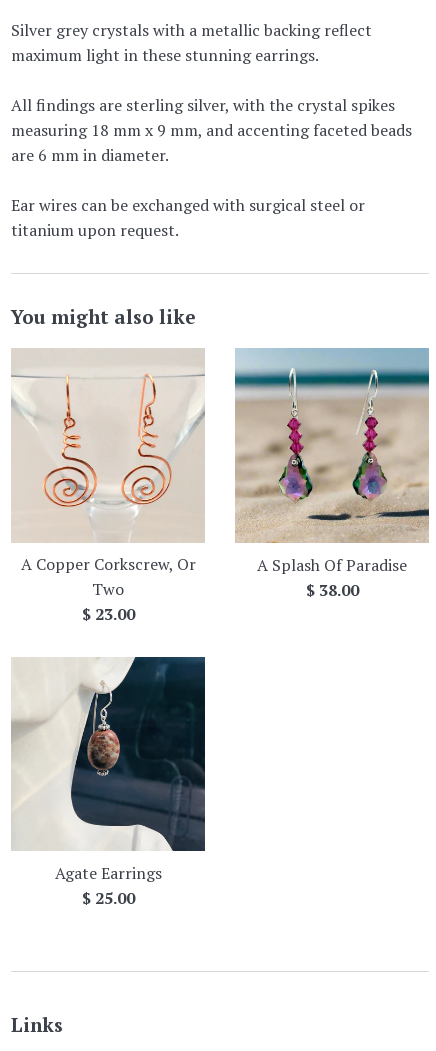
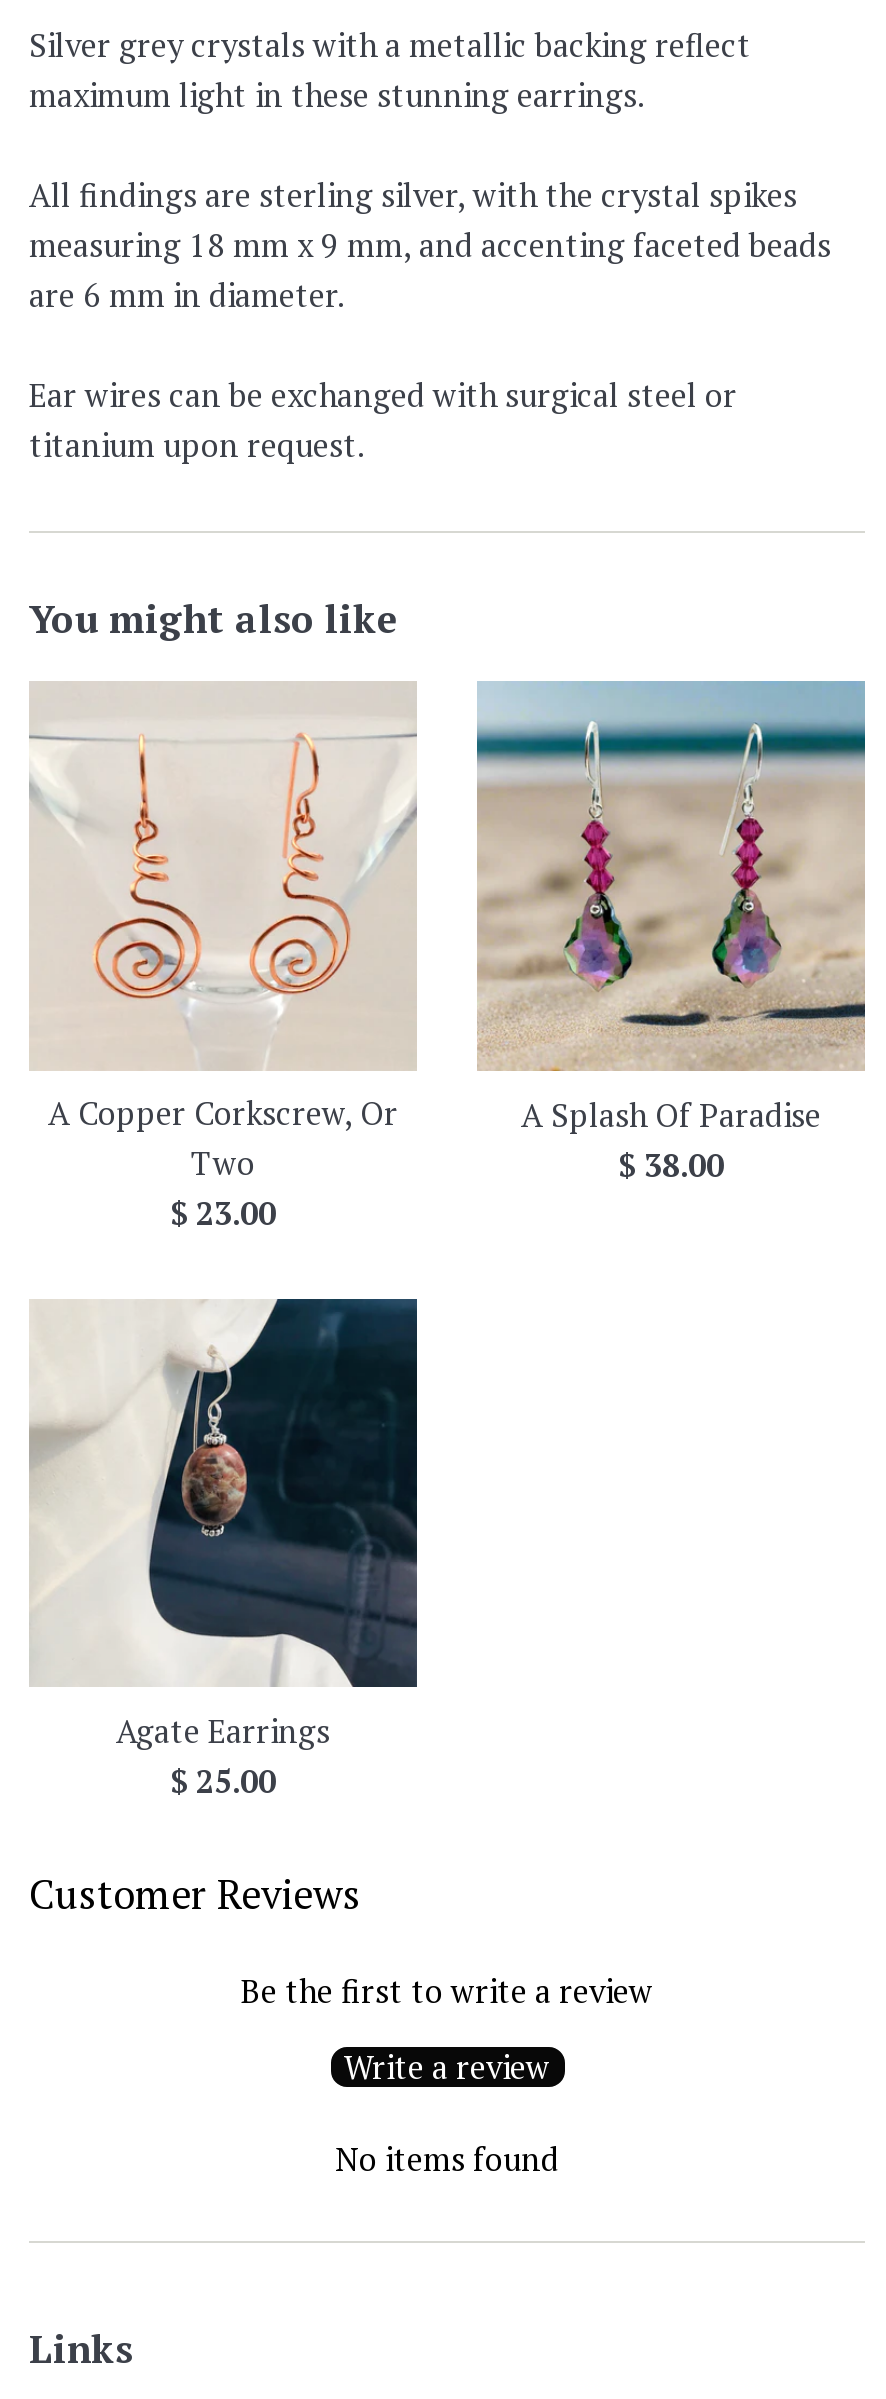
+ Customer Reviews
+ Be the first to write a review
+ Write a review
+ No items found
